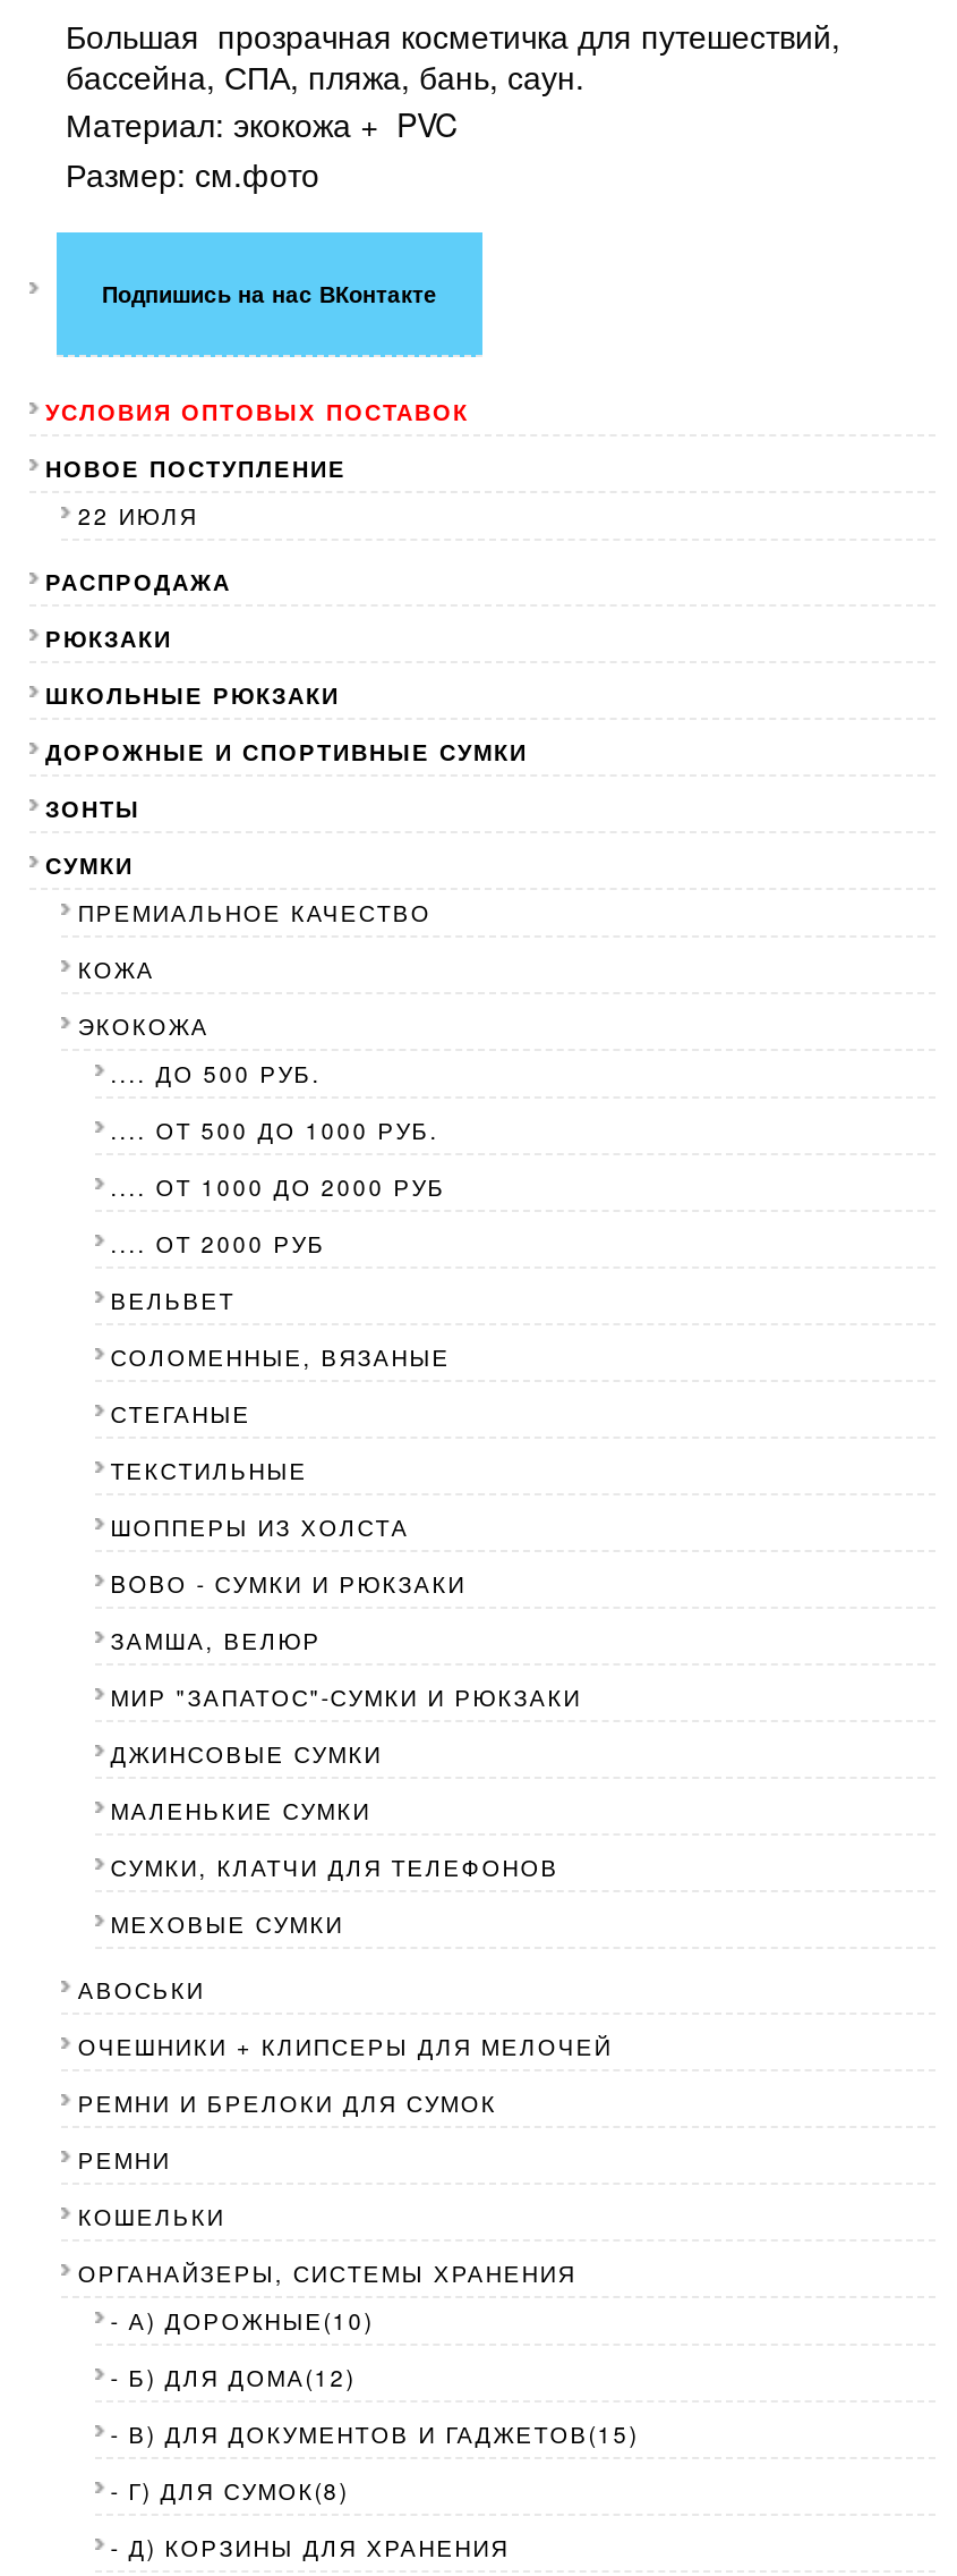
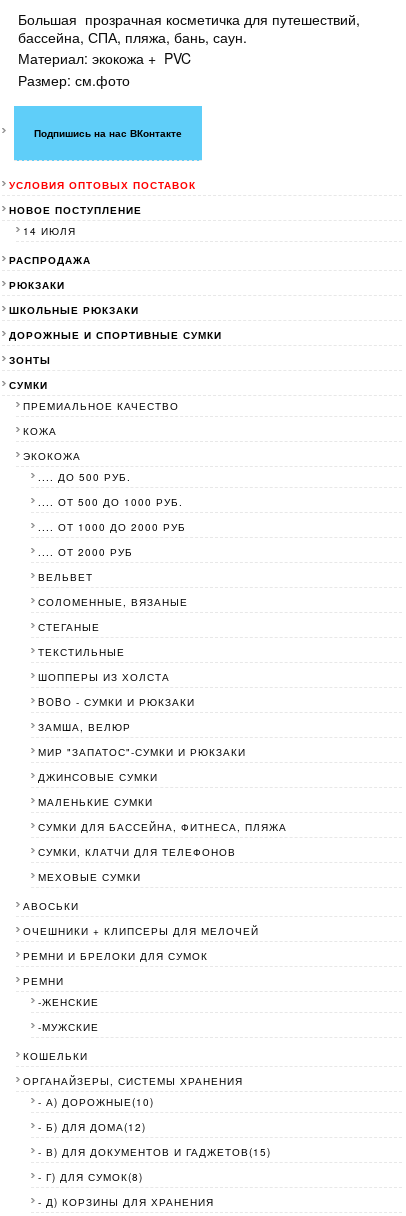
- 22 ИЮЛЯ
+ 14 ИЮЛЯ

+ СУМКИ ДЛЯ БАССЕЙНА, ФИТНЕСА, ПЛЯЖА

+ -ЖЕНСКИЕ
+ -МУЖСКИЕ
